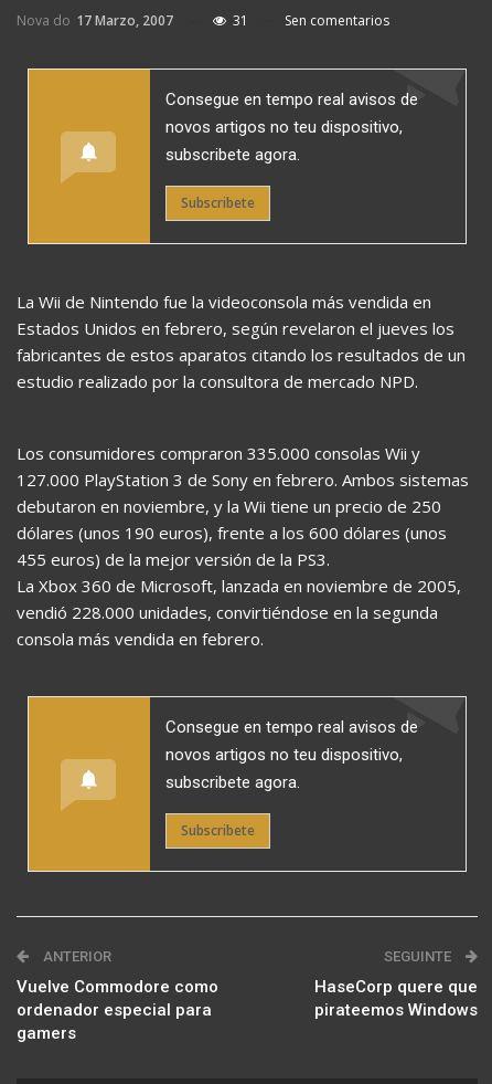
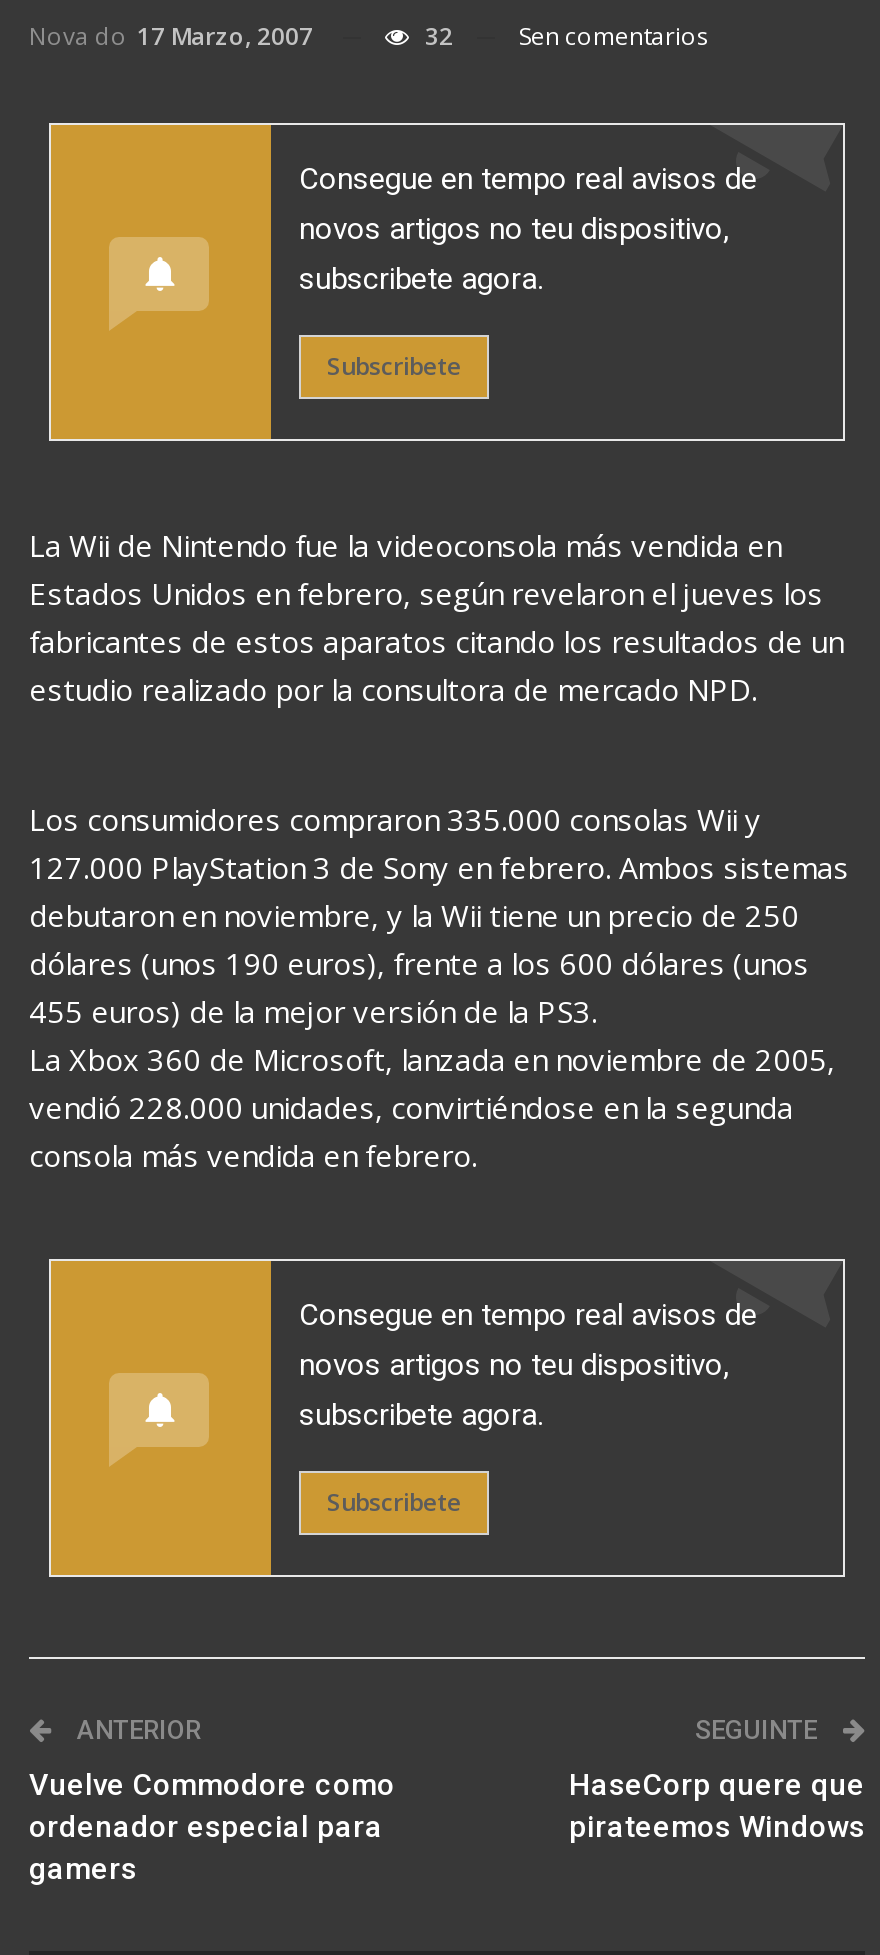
- 31 Sen comentarios
+ 32 Sen comentarios
